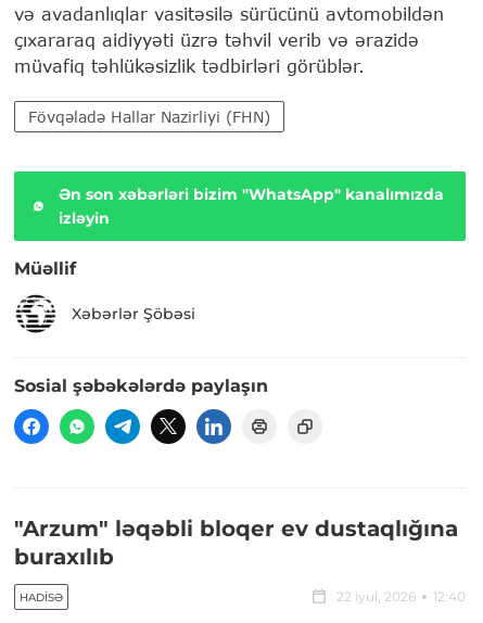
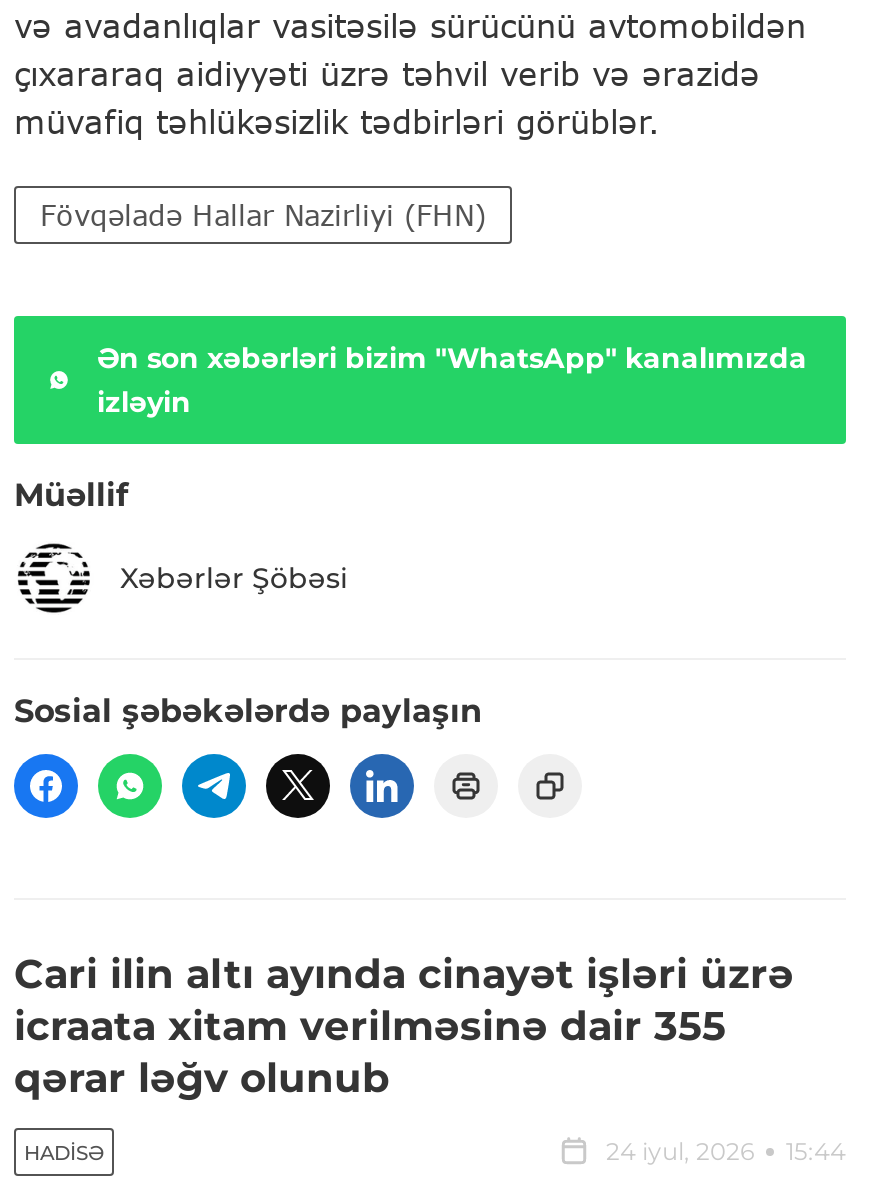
- "Arzum" ləqəbli bloqer ev dustaqlığına
- buraxılıb
+ Cari ilin altı ayında cinayət işləri üzrə
+ icraata xitam verilməsinə dair 355
+ qərar ləğv olunub

- 22 iyul, 2026
- 12:40
+ 24 iyul, 2026
+ 15:44
